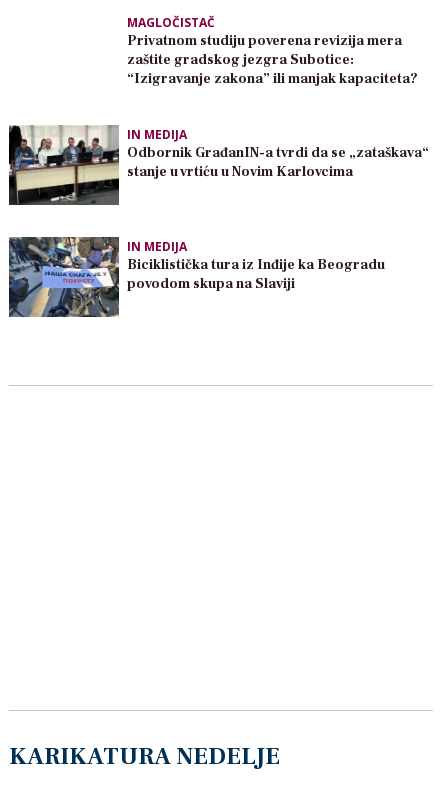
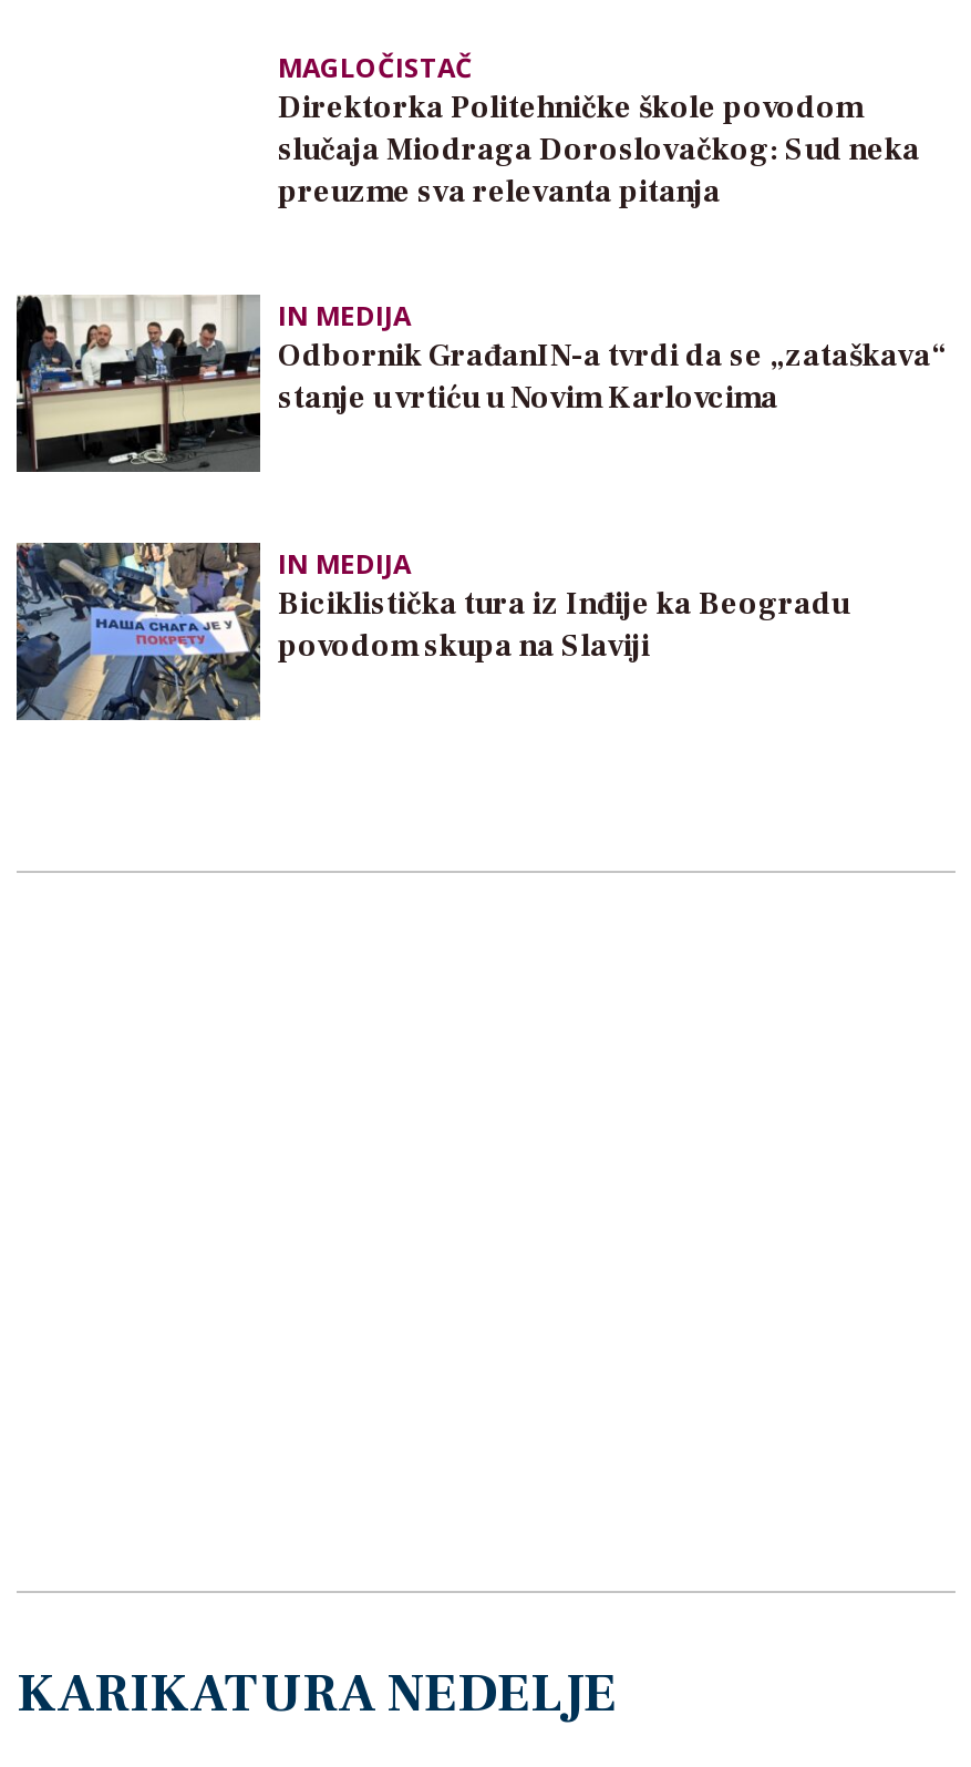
- Privatnom studiju poverena revizija mera
- zaštite gradskog jezgra Subotice:
- “Izigravanje zakona” ili manjak kapaciteta?
+ Direktorka Politehničke škole povodom
+ slučaja Miodraga Doroslovačkog: Sud neka
+ preuzme sva relevanta pitanja
